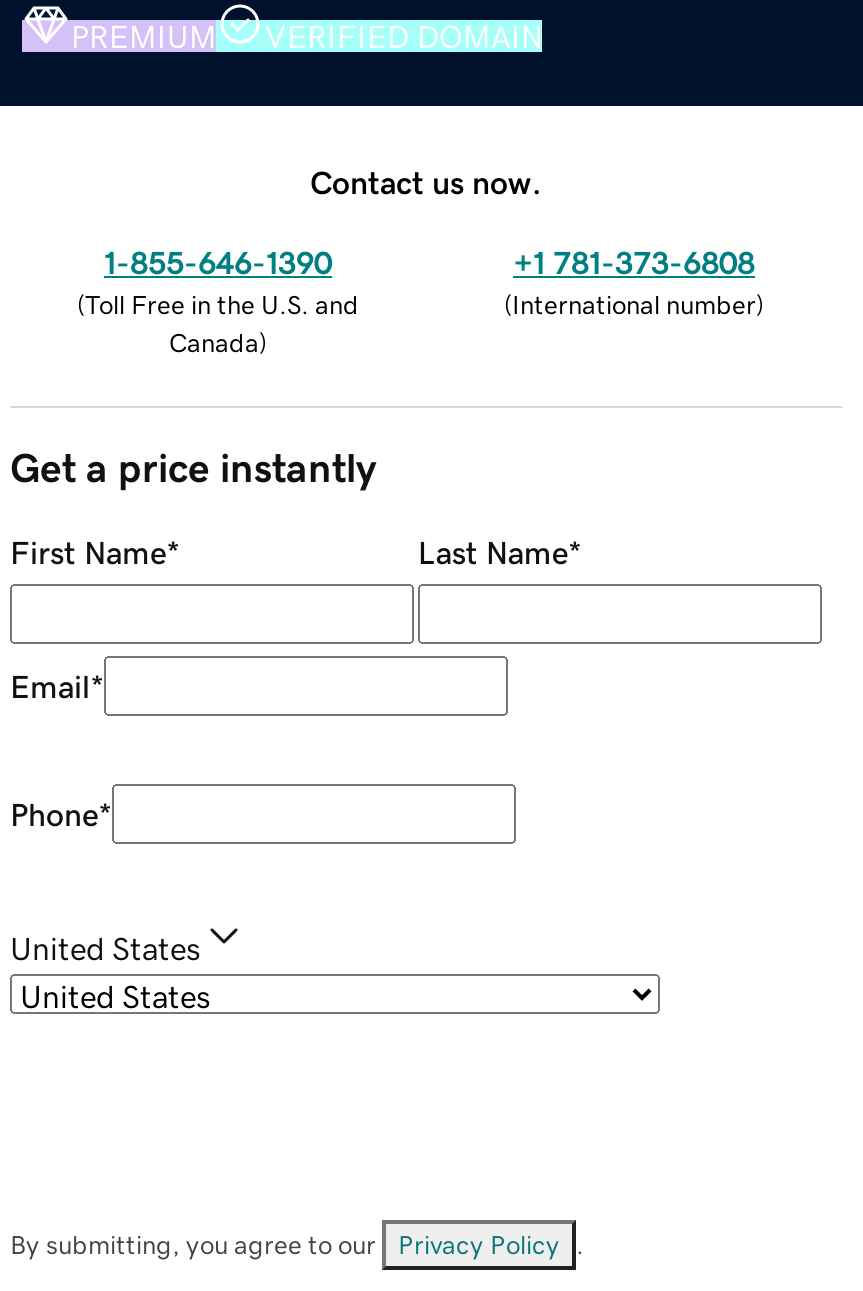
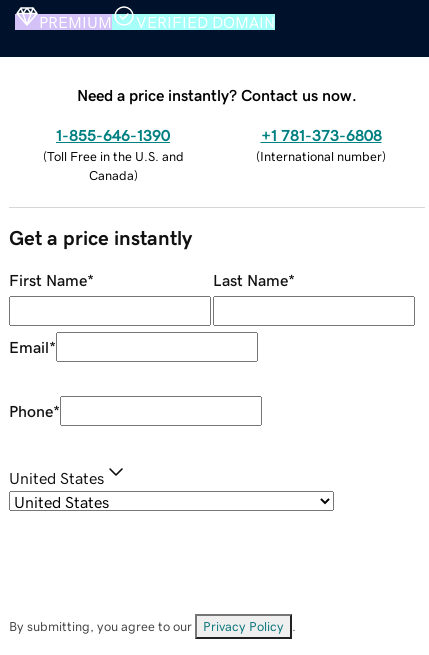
- Contact us now.
+ Need a price instantly? Contact us now.
